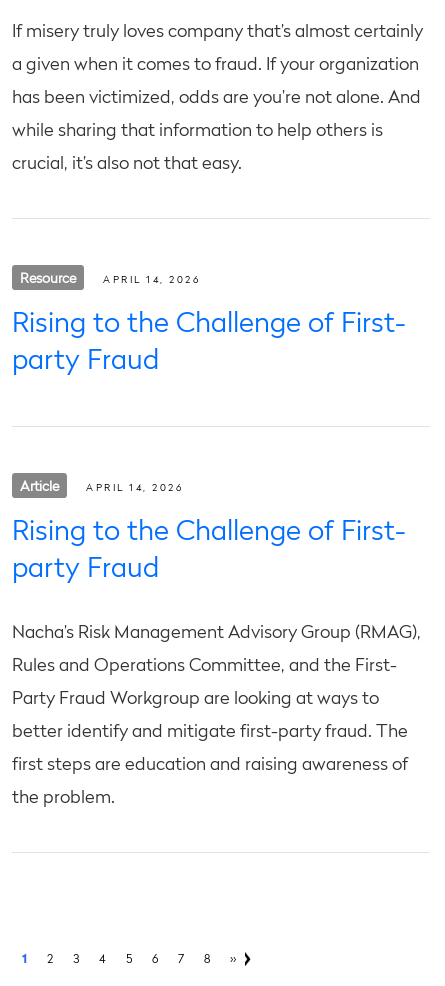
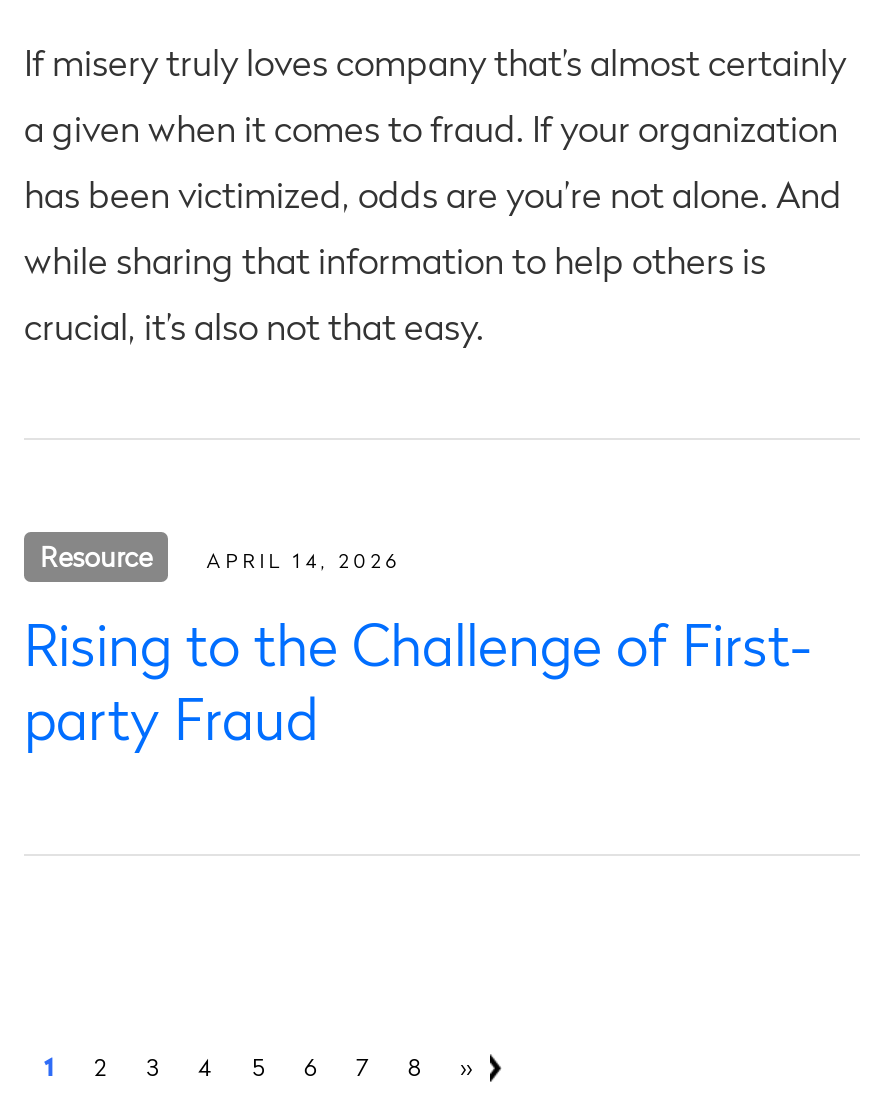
- Article
- APRIL 14, 2026
- Rising to the Challenge of First-
- party Fraud
- Nacha’s Risk Management Advisory Group (RMAG),
- Rules and Operations Committee, and the First-
- Party Fraud Workgroup are looking at ways to
- better identify and mitigate first-party fraud. The
- first steps are education and raising awareness of
- the problem.
